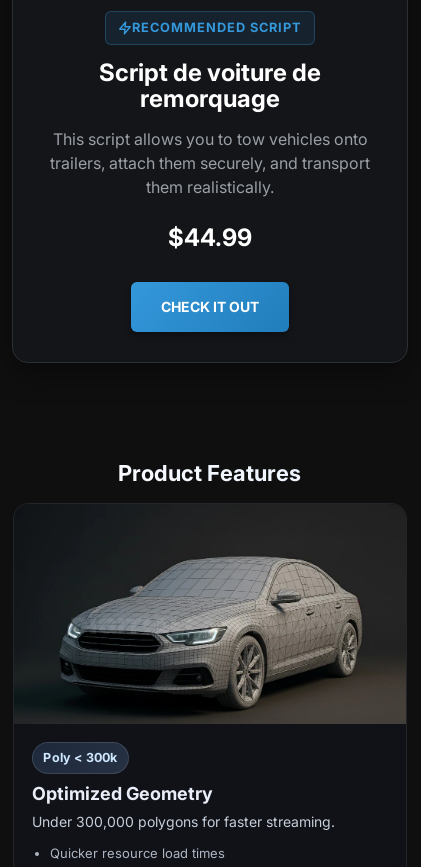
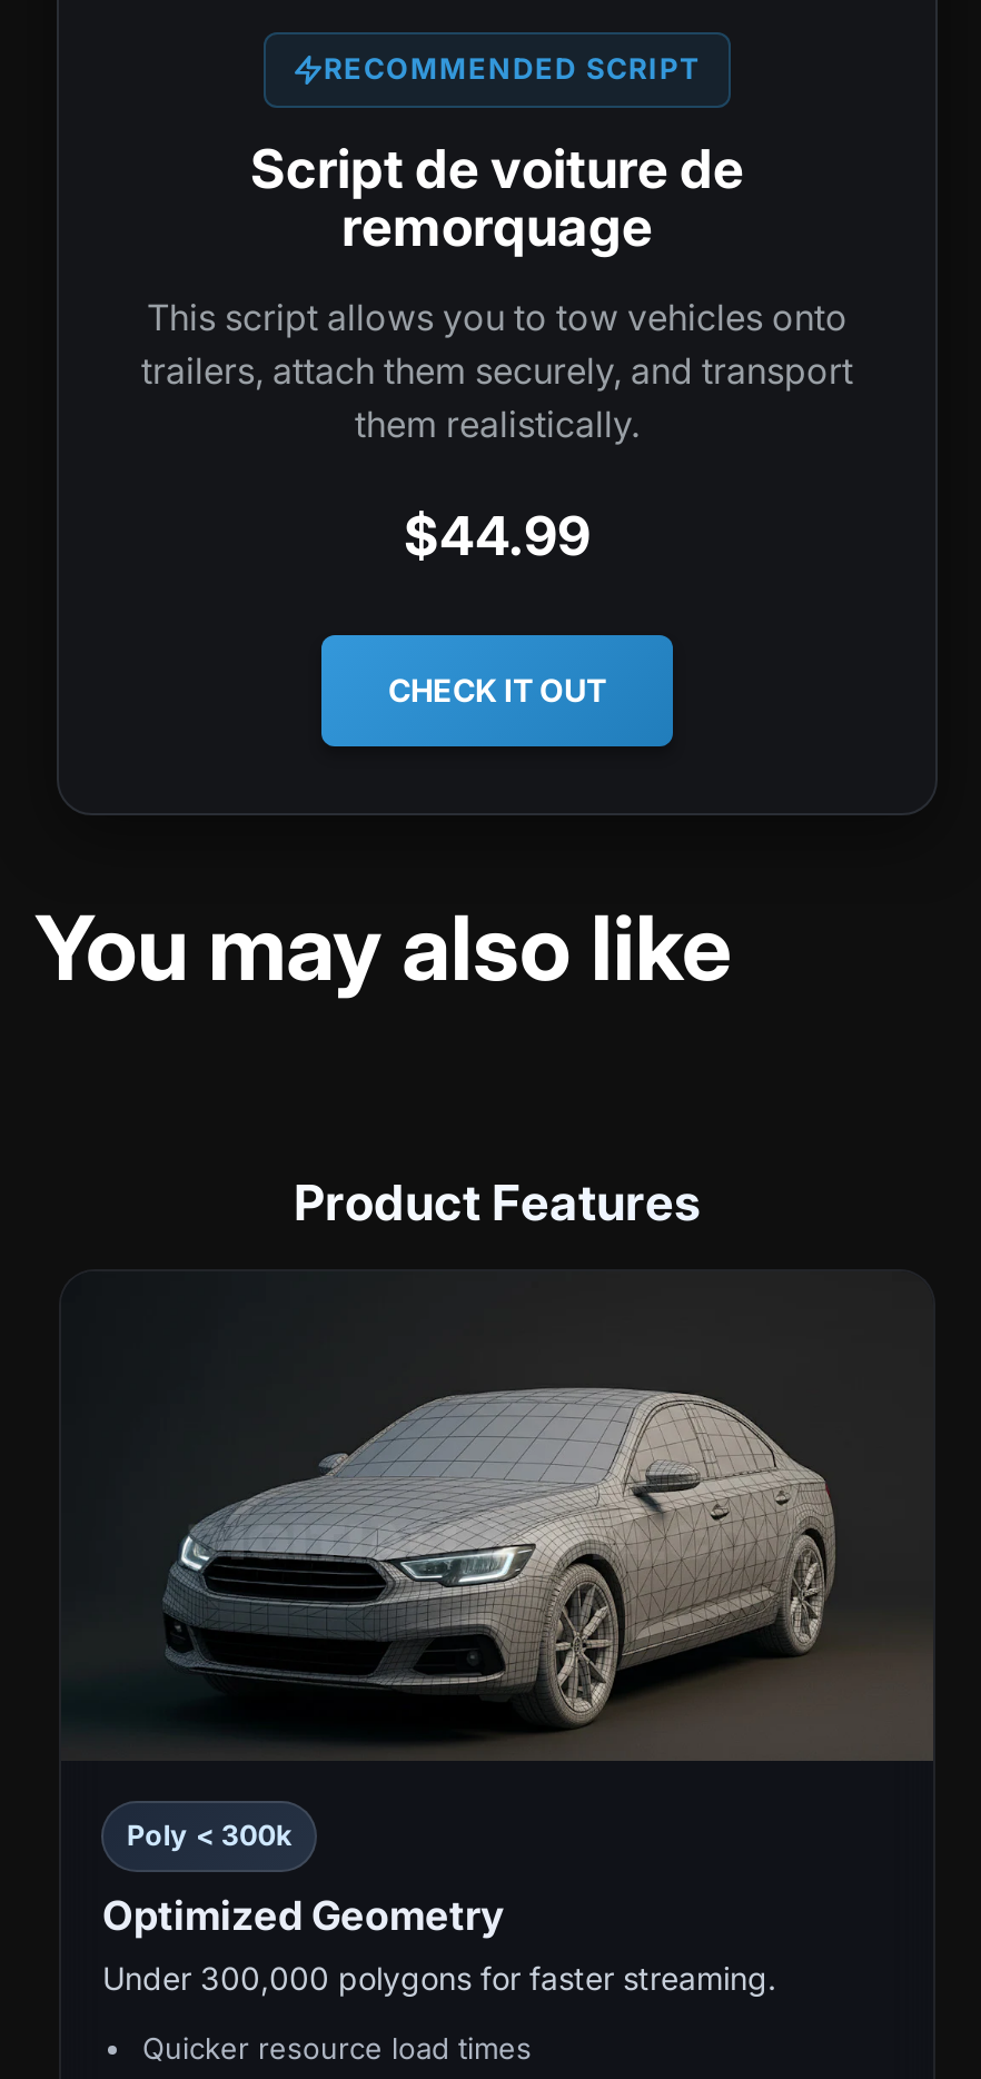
+ You may also like
